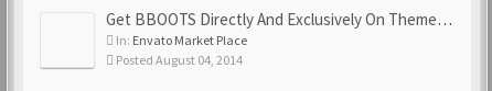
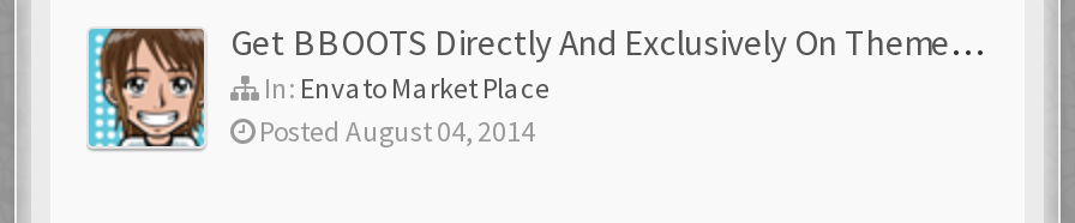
+ [image]
